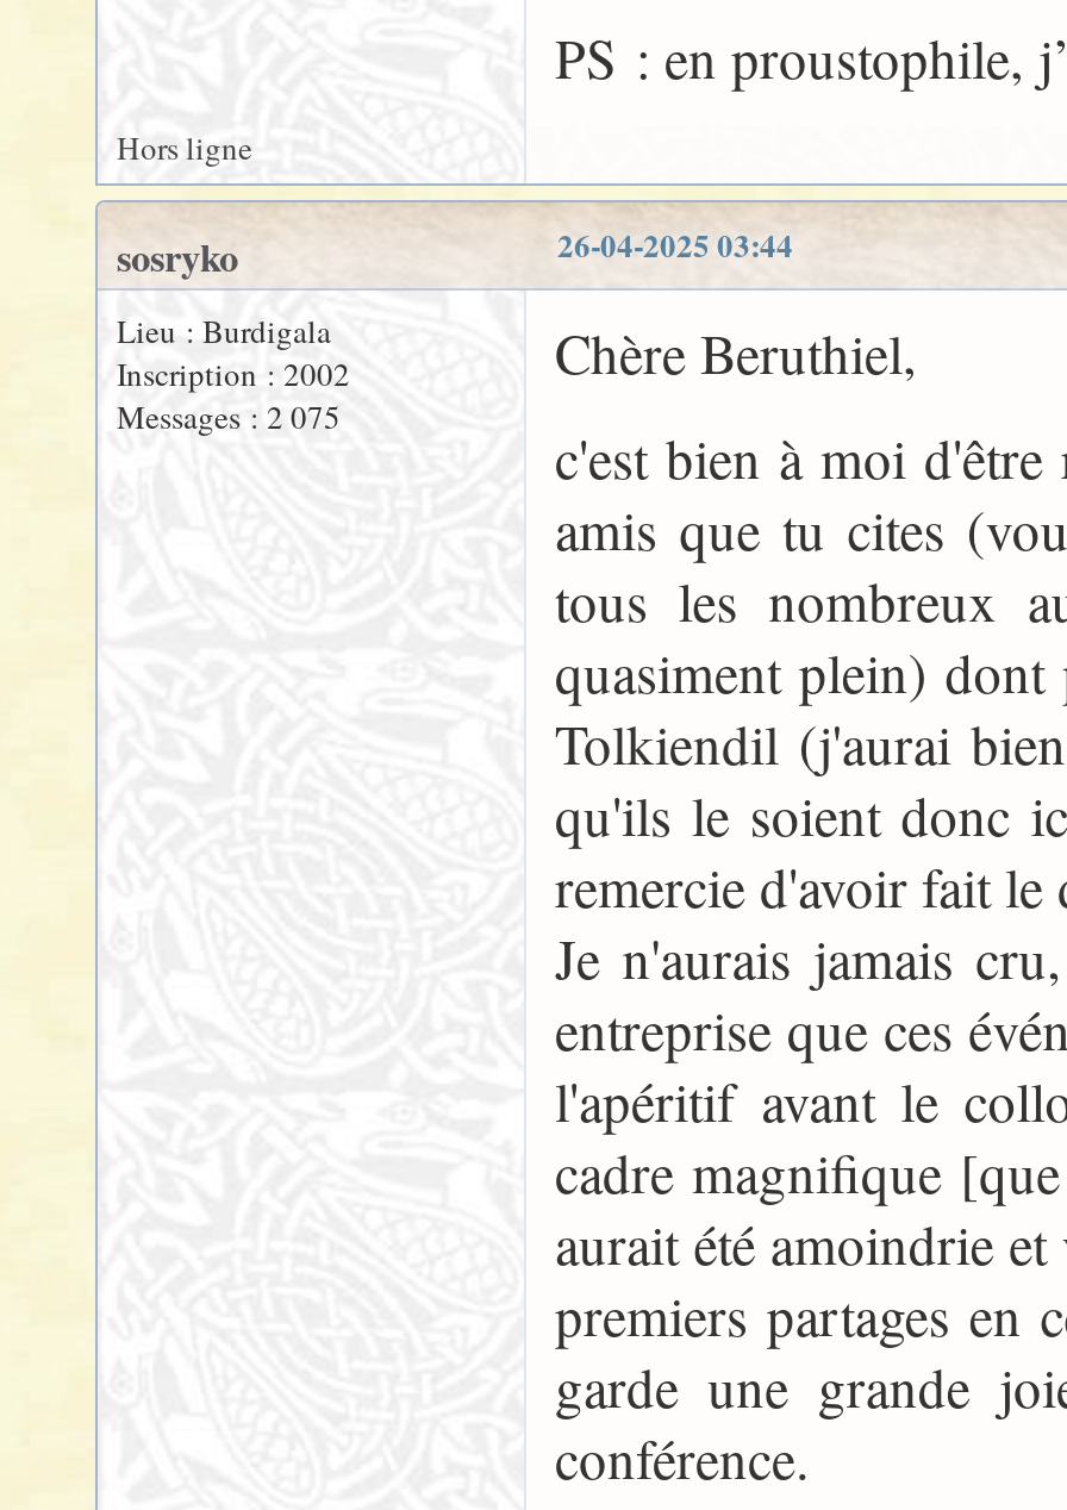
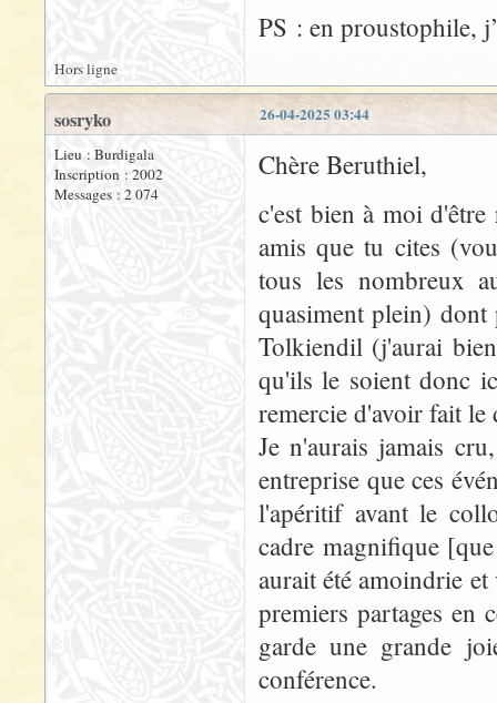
- Messages : 2 075
+ Messages : 2 074
